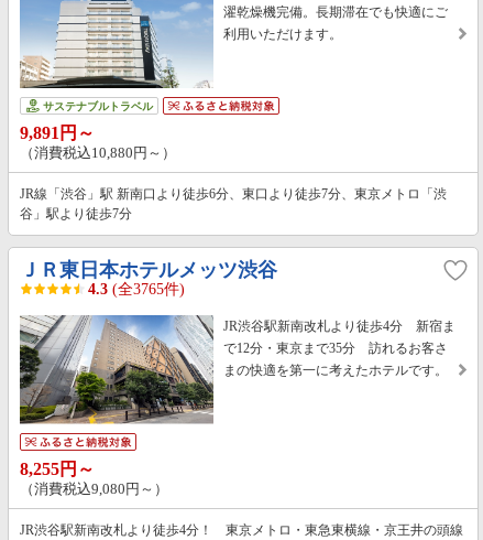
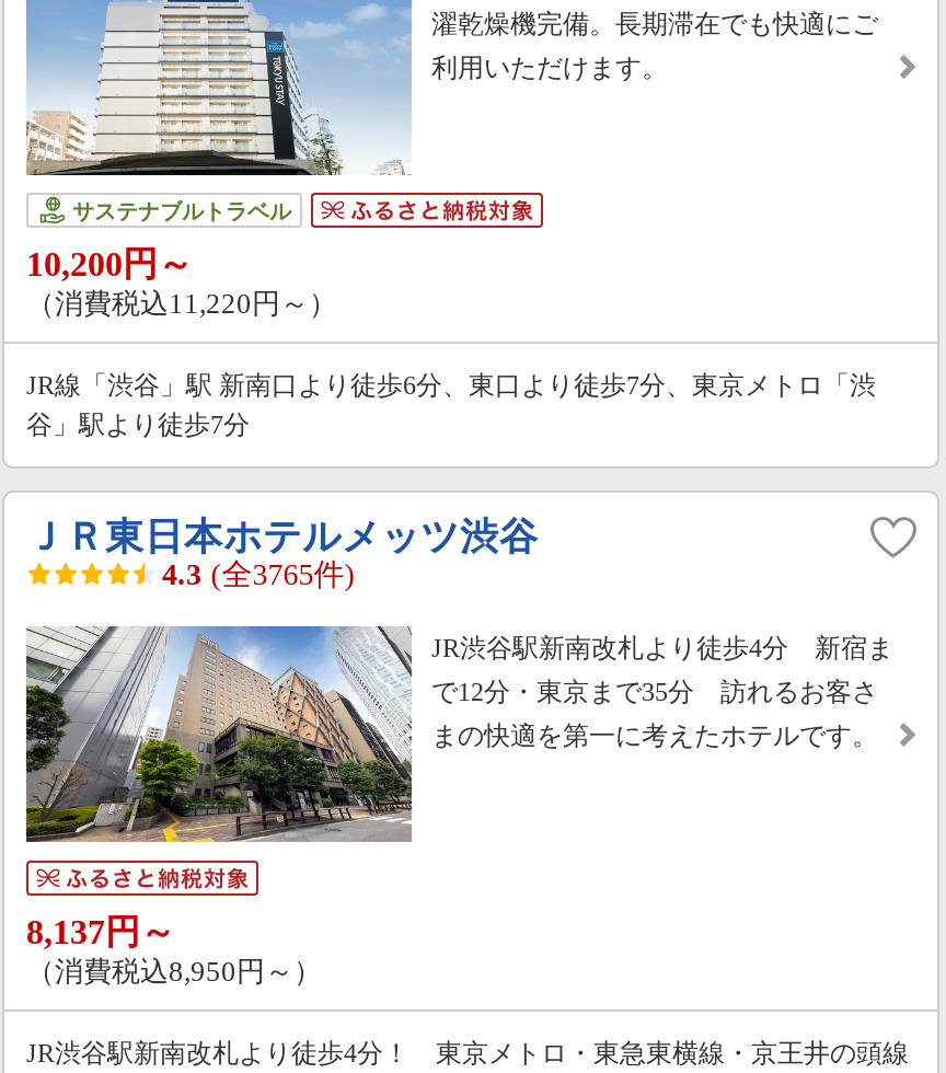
- 9,891円～
+ 10,200円～

- （消費税込10,880円～）
+ （消費税込11,220円～）

- 8,255円～
+ 8,137円～

- （消費税込9,080円～）
+ （消費税込8,950円～）
